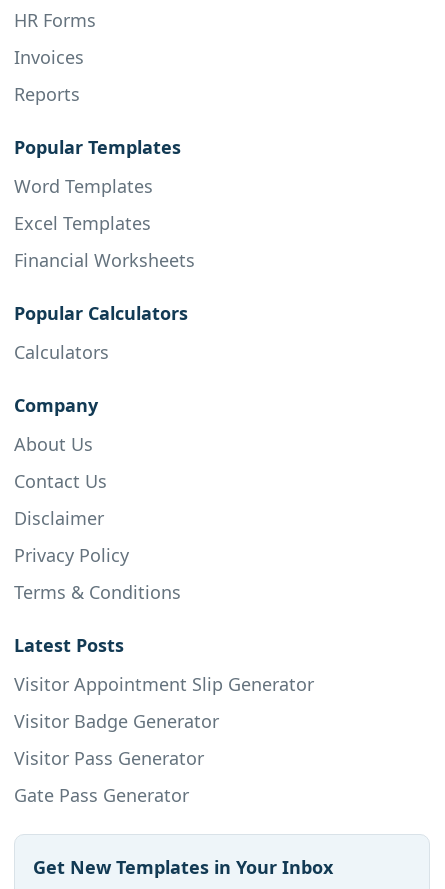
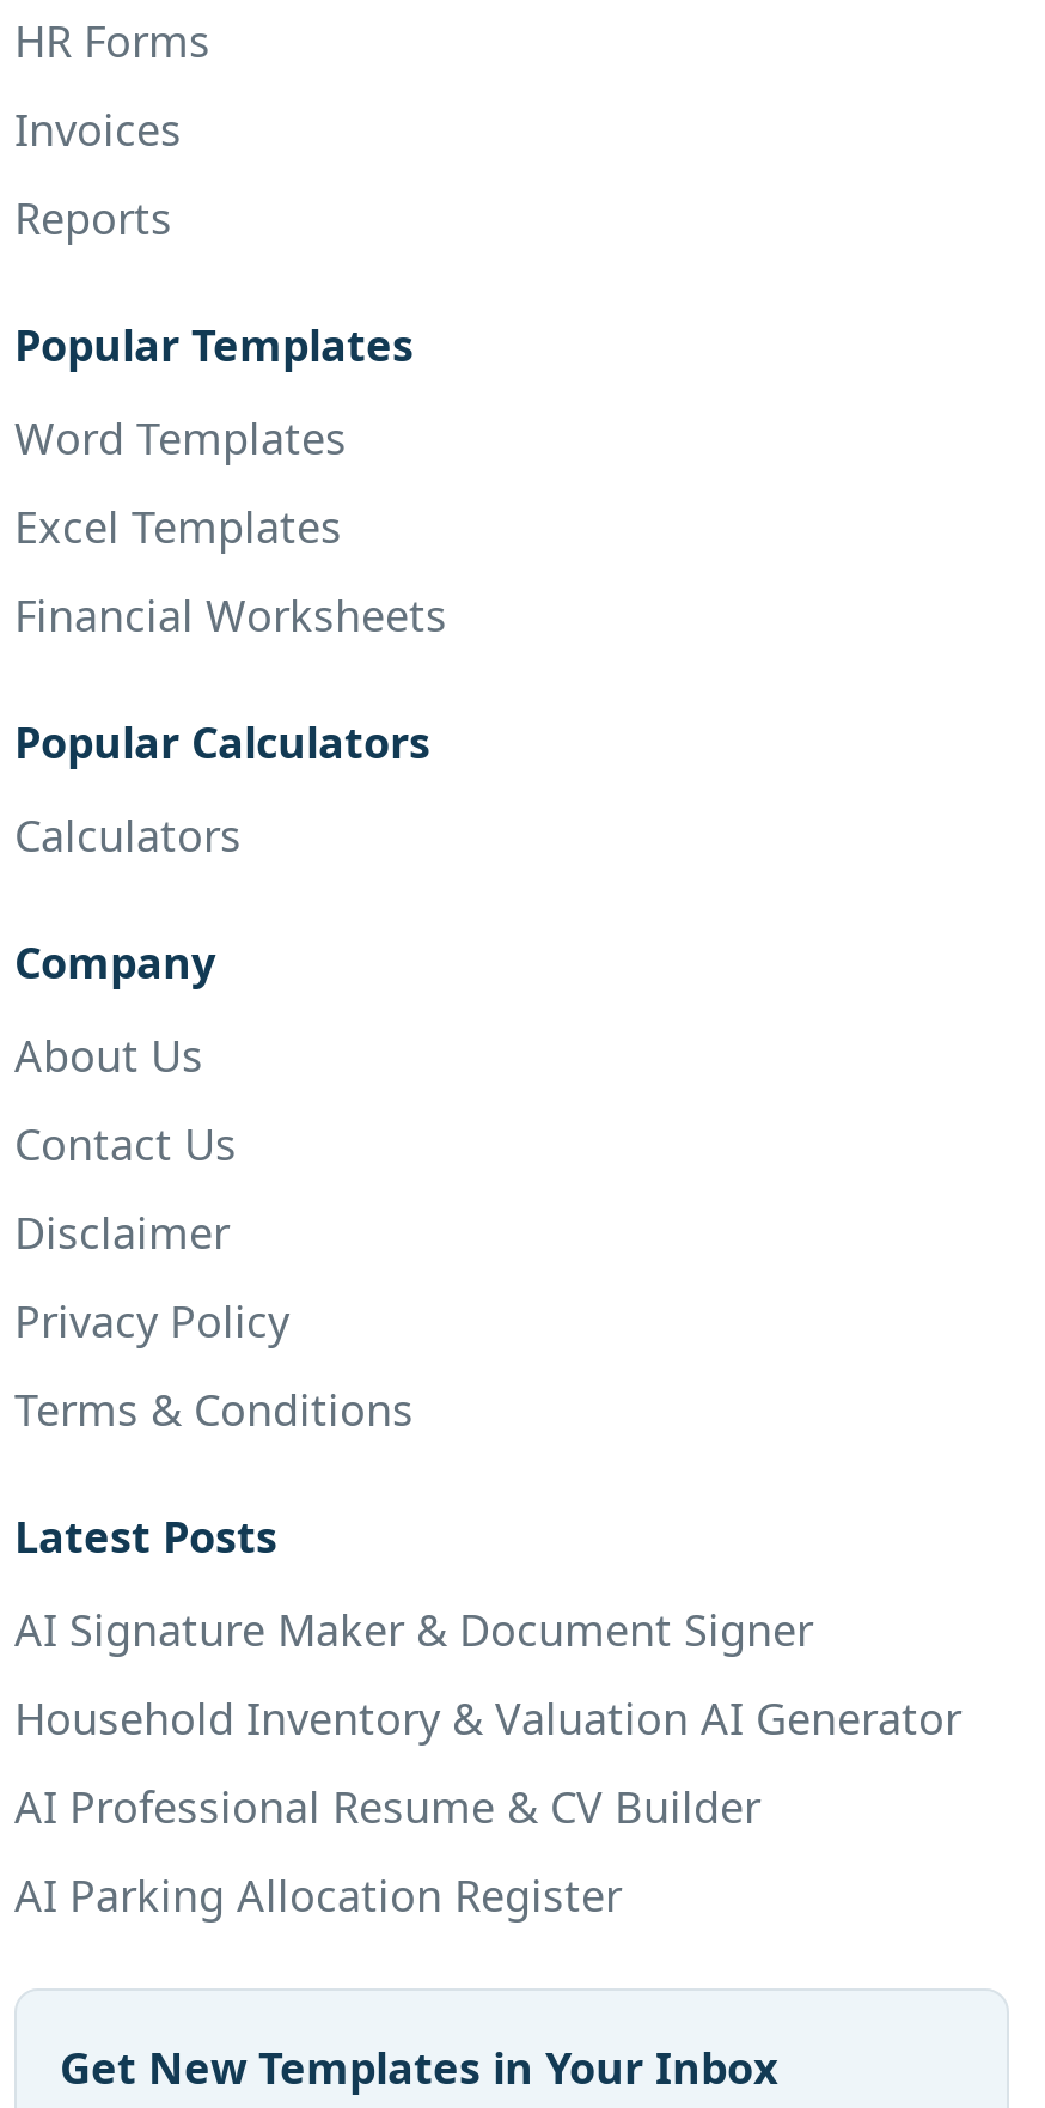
- Visitor Appointment Slip Generator
+ AI Signature Maker & Document Signer

- Visitor Badge Generator
+ Household Inventory & Valuation AI Generator

- Visitor Pass Generator
+ AI Professional Resume & CV Builder

- Gate Pass Generator
+ AI Parking Allocation Register
